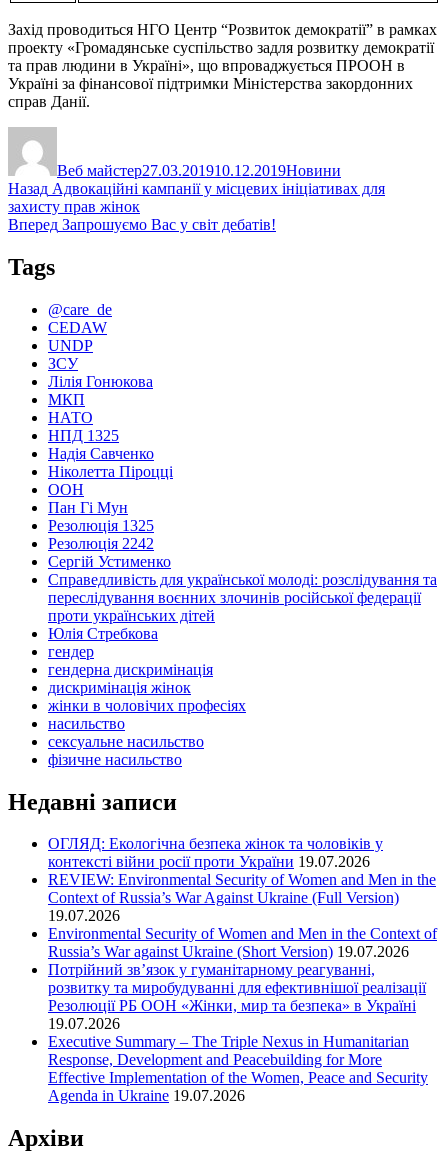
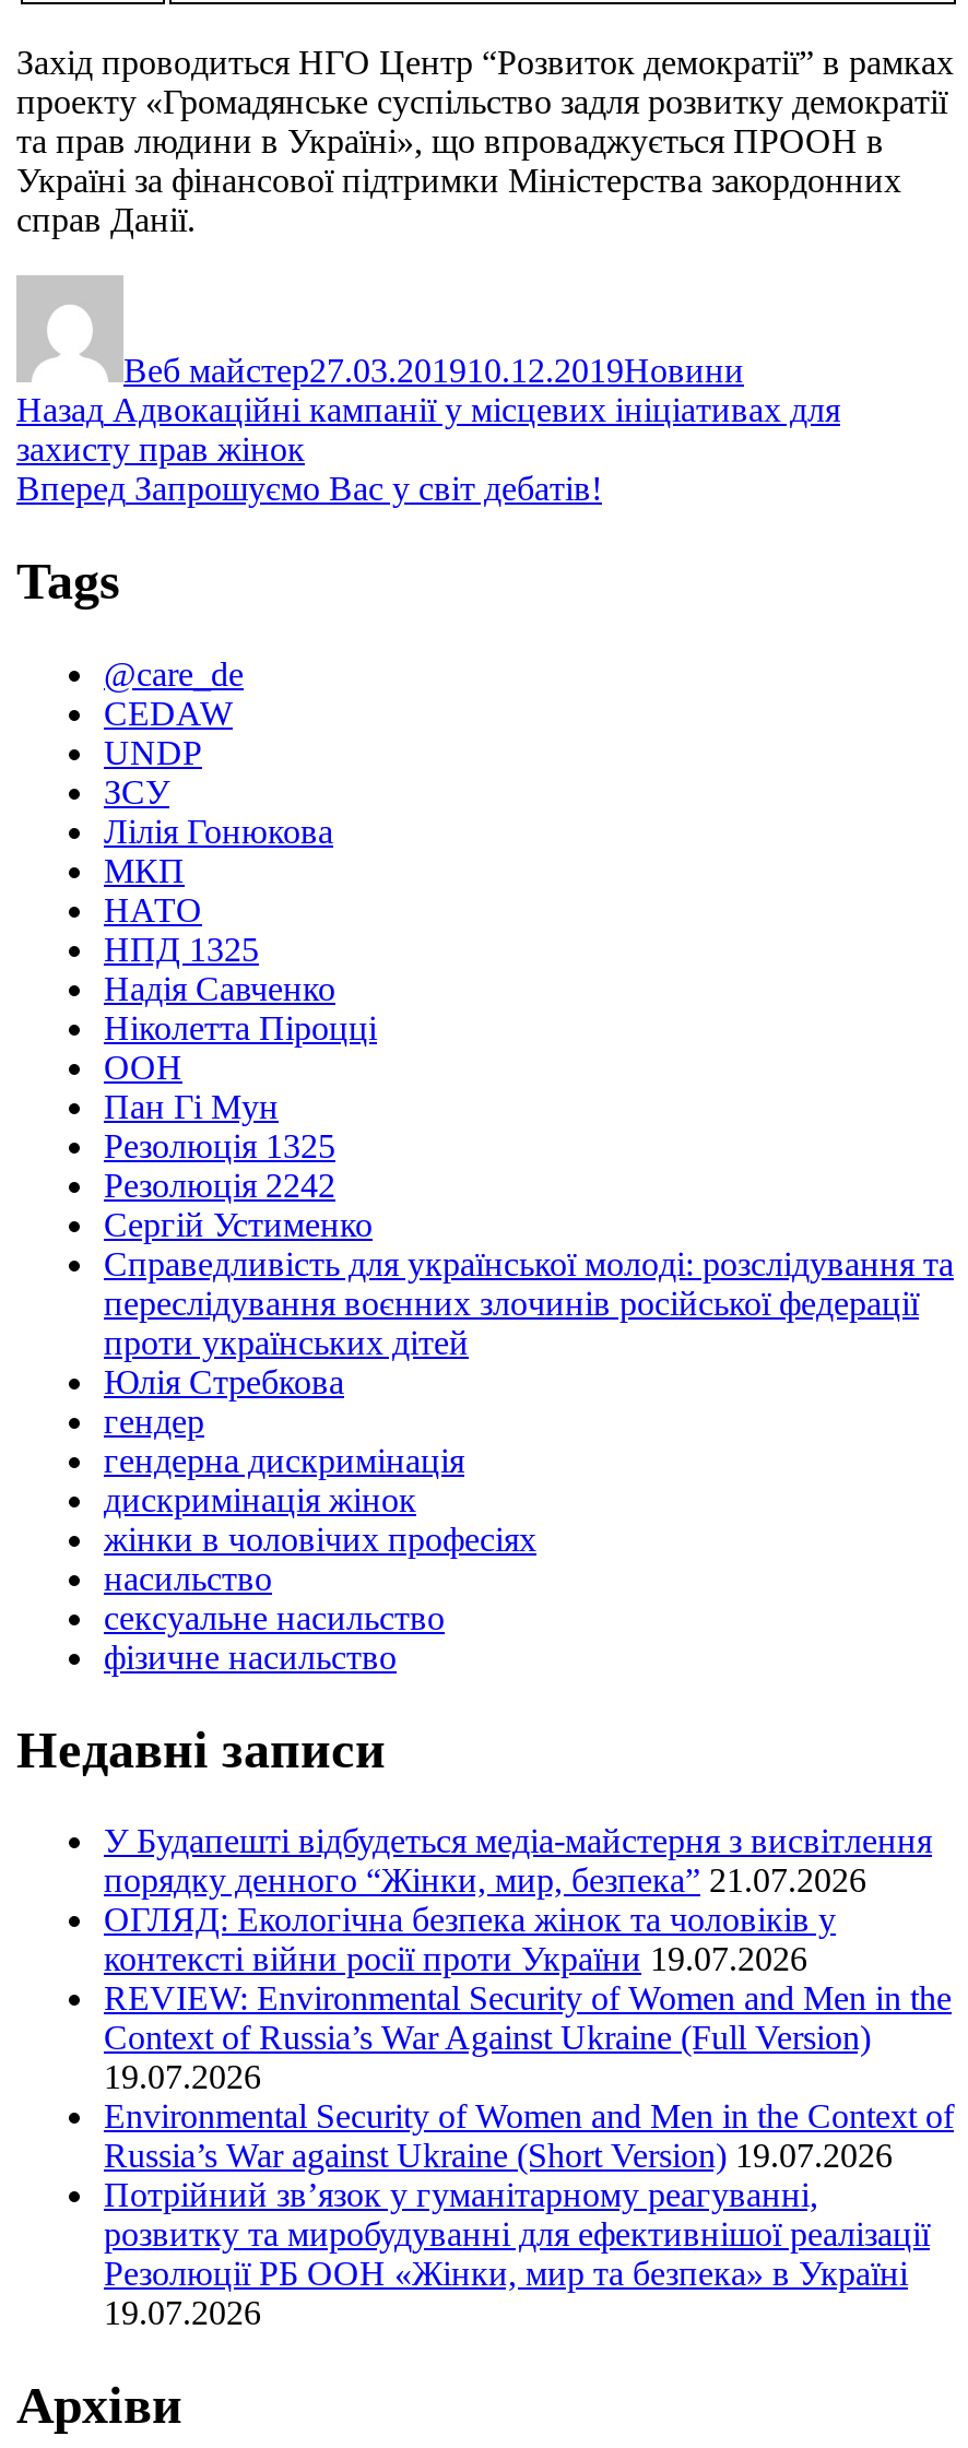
+ У Будапешті відбудеться медіа-майстерня з висвітлення
+ порядку денного “Жінки, мир, безпека” 21.07.2026

moved down: ОГЛЯД: Екологічна безпека жінок та чоловіків у | контексті війни росії проти України 19.07.2026 | REVIEW: Environmental Security of Women and Men in the | ... | Резолюції РБ ООН «Жінки, мир та безпека» в Україні | 19.07.2026

- Executive Summary – The Triple Nexus in Humanitarian
- Response, Development and Peacebuilding for More
- Effective Implementation of the Women, Peace and Security
- Agenda in Ukraine 19.07.2026
